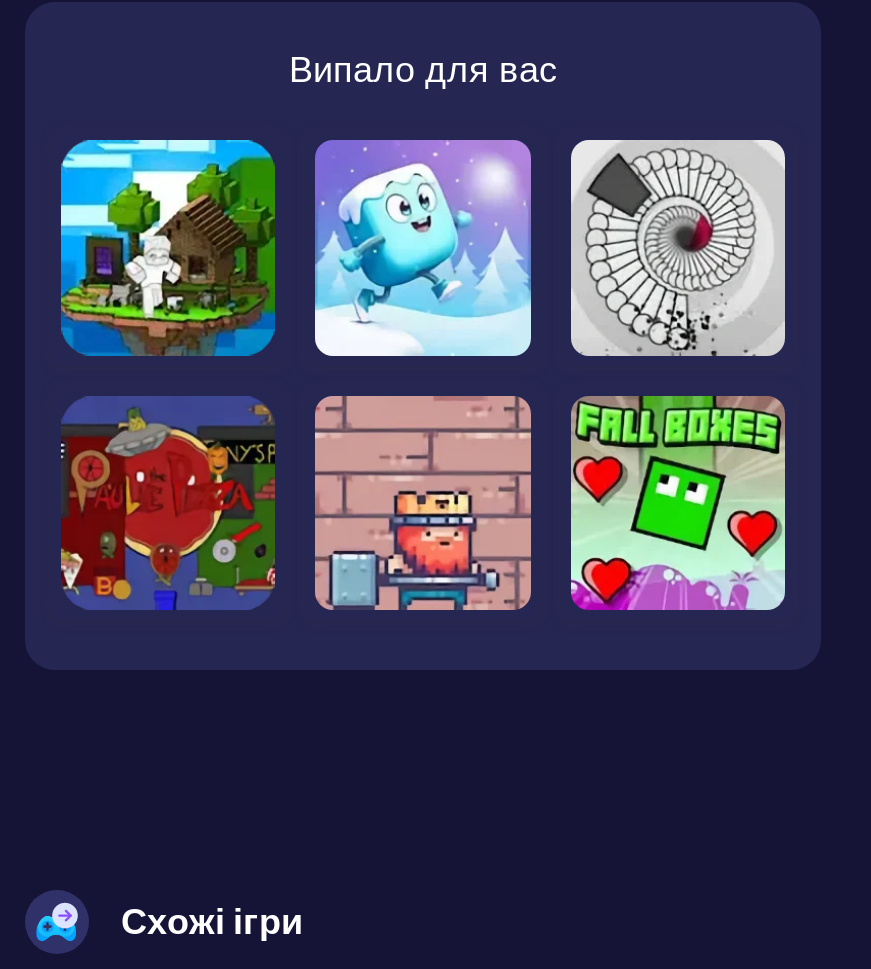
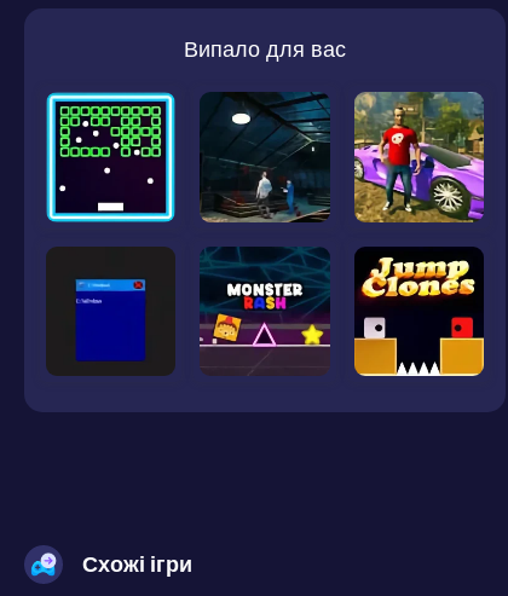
- [image]
+ [image]

- [image]
+ [image]

- [image]
+ [image]

- [image]
+ [image]

- [image]
+ [image]

- [image]
+ [image]
